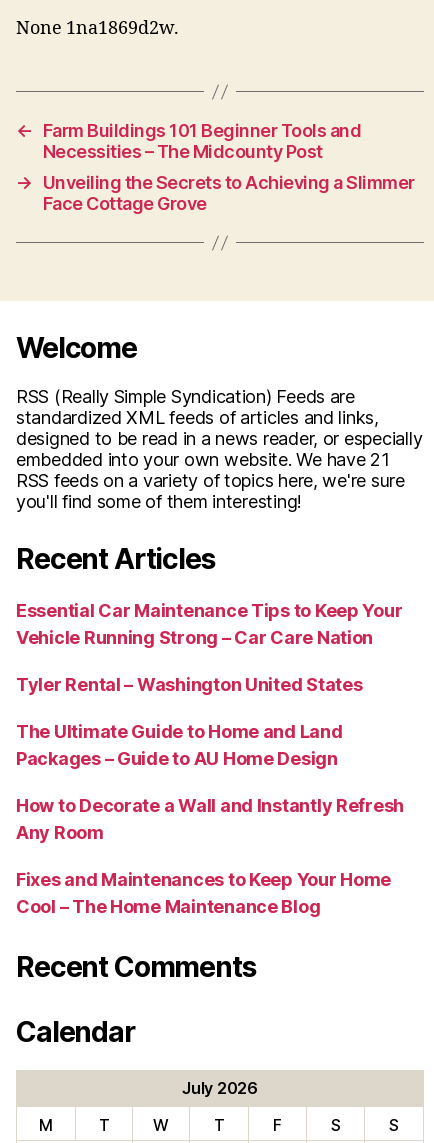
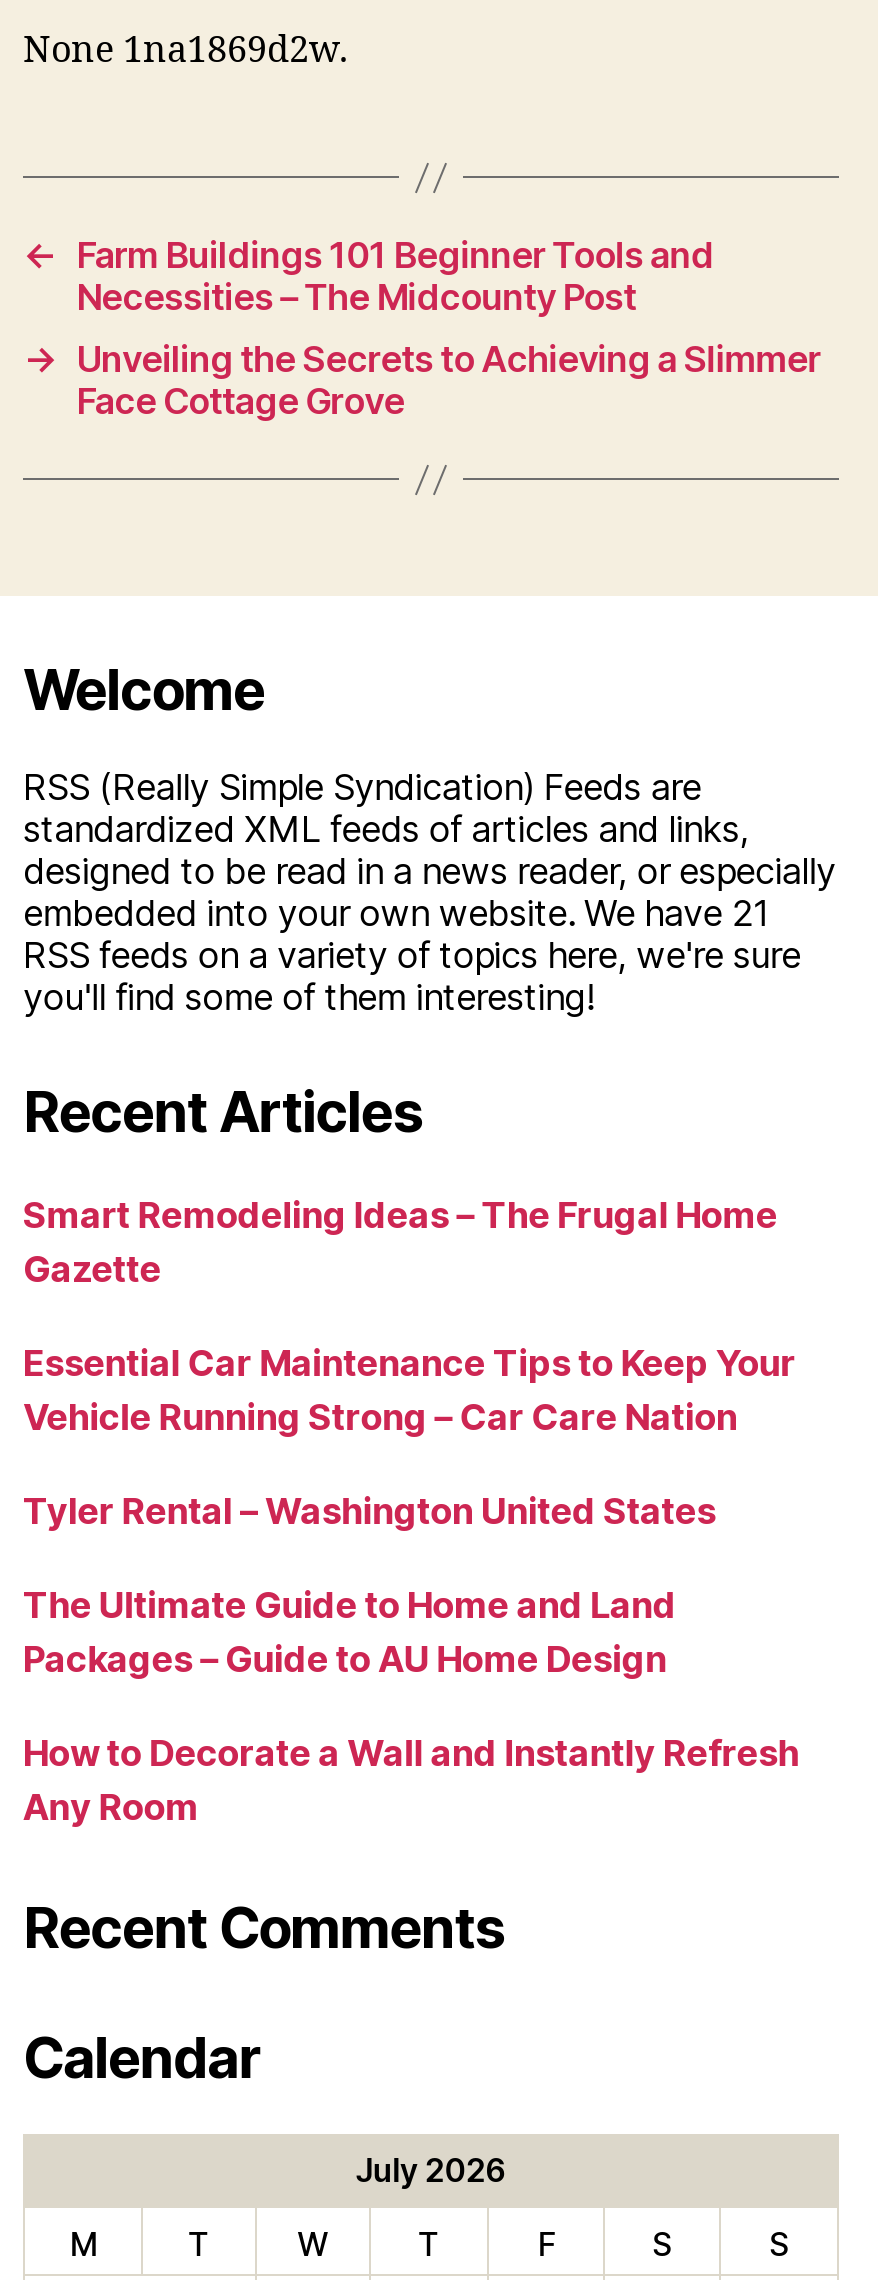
+ Smart Remodeling Ideas – The Frugal Home
+ Gazette

moved down: Essential Car Maintenance Tips to Keep Your | Vehicle Running Strong – Car Care Nation | Tyler Rental – Washington United States | The Ultimate Guide to Home and Land | Packages – Guide to AU Home Design | How to Decorate a Wall and Instantly Refresh | Any Room

- Fixes and Maintenances to Keep Your Home
- Cool – The Home Maintenance Blog
